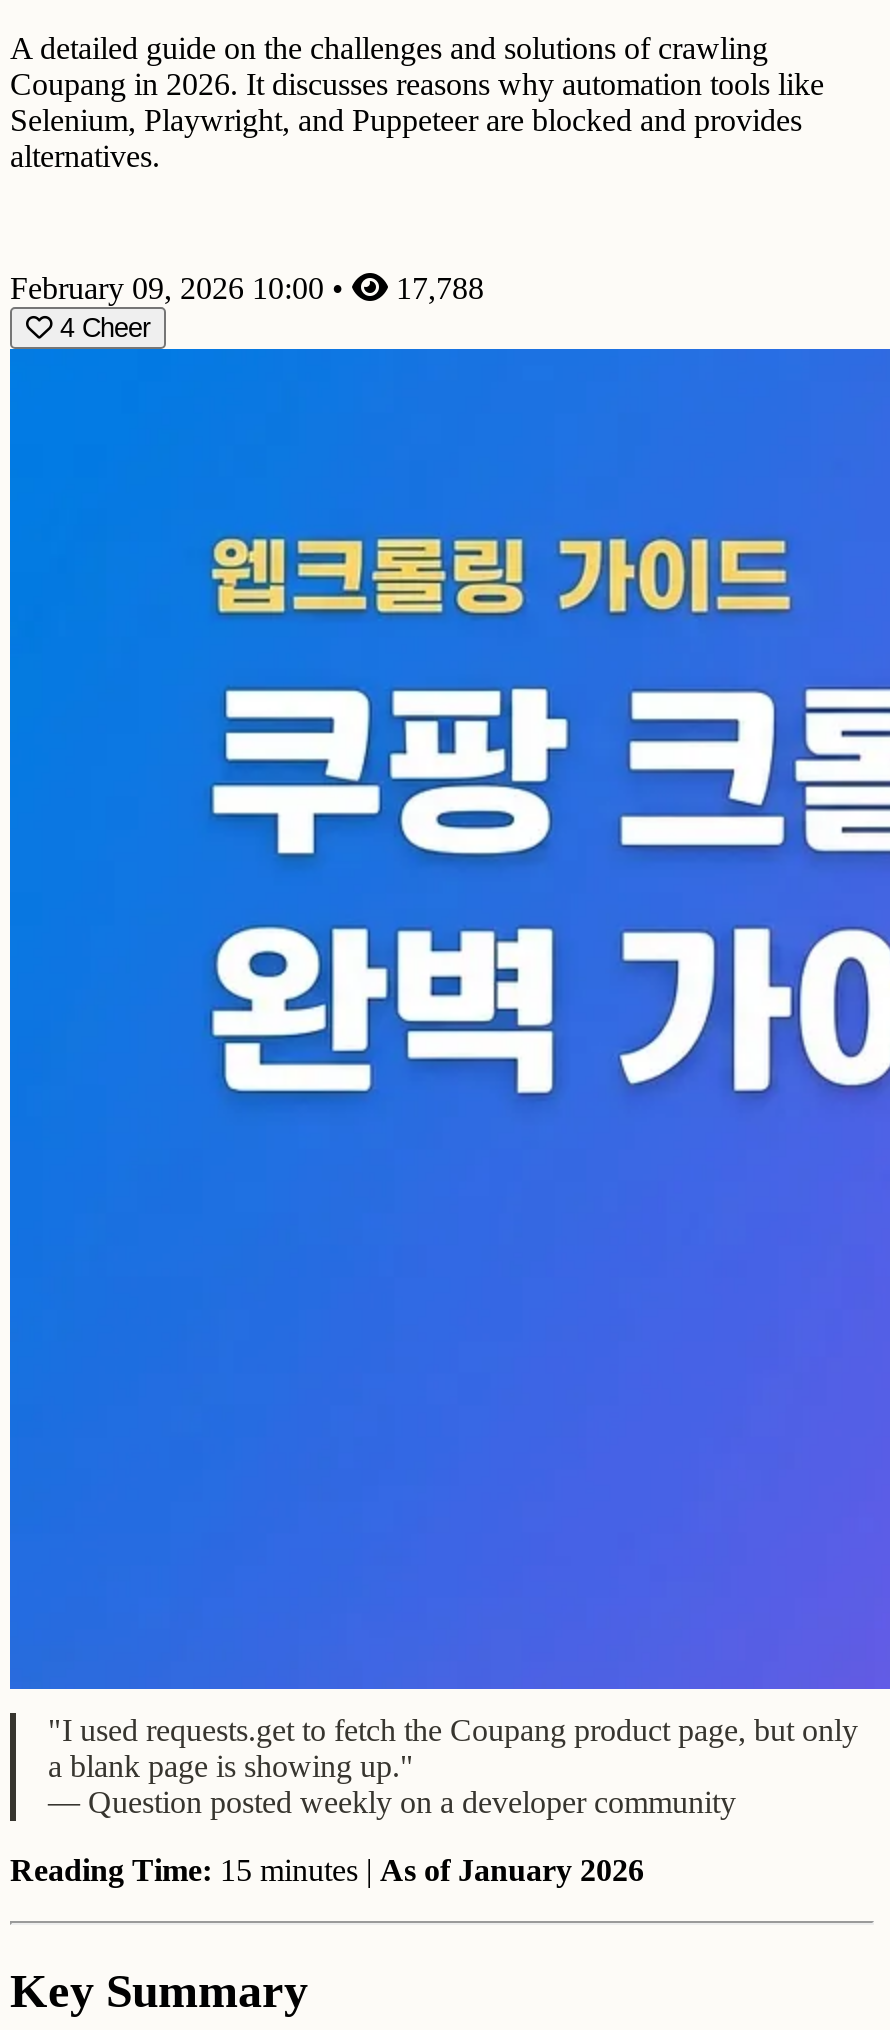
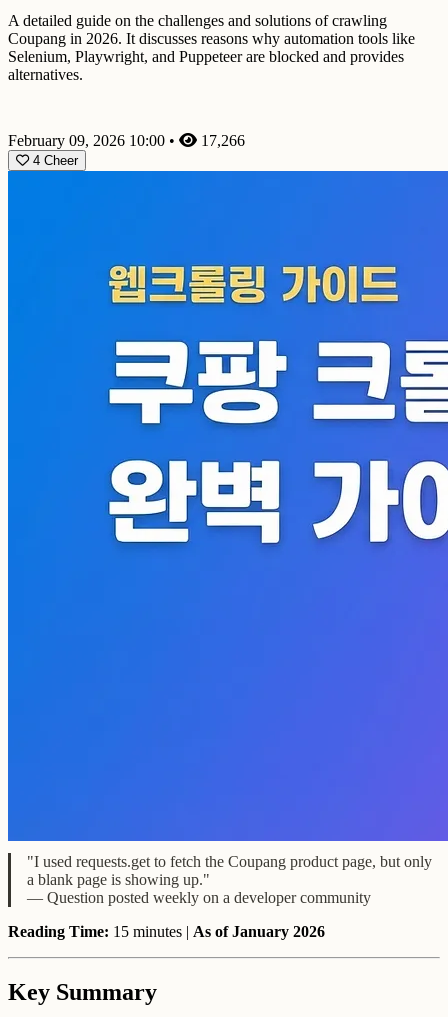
- February 09, 2026 10:00 • 17,788
+ February 09, 2026 10:00 • 17,266
